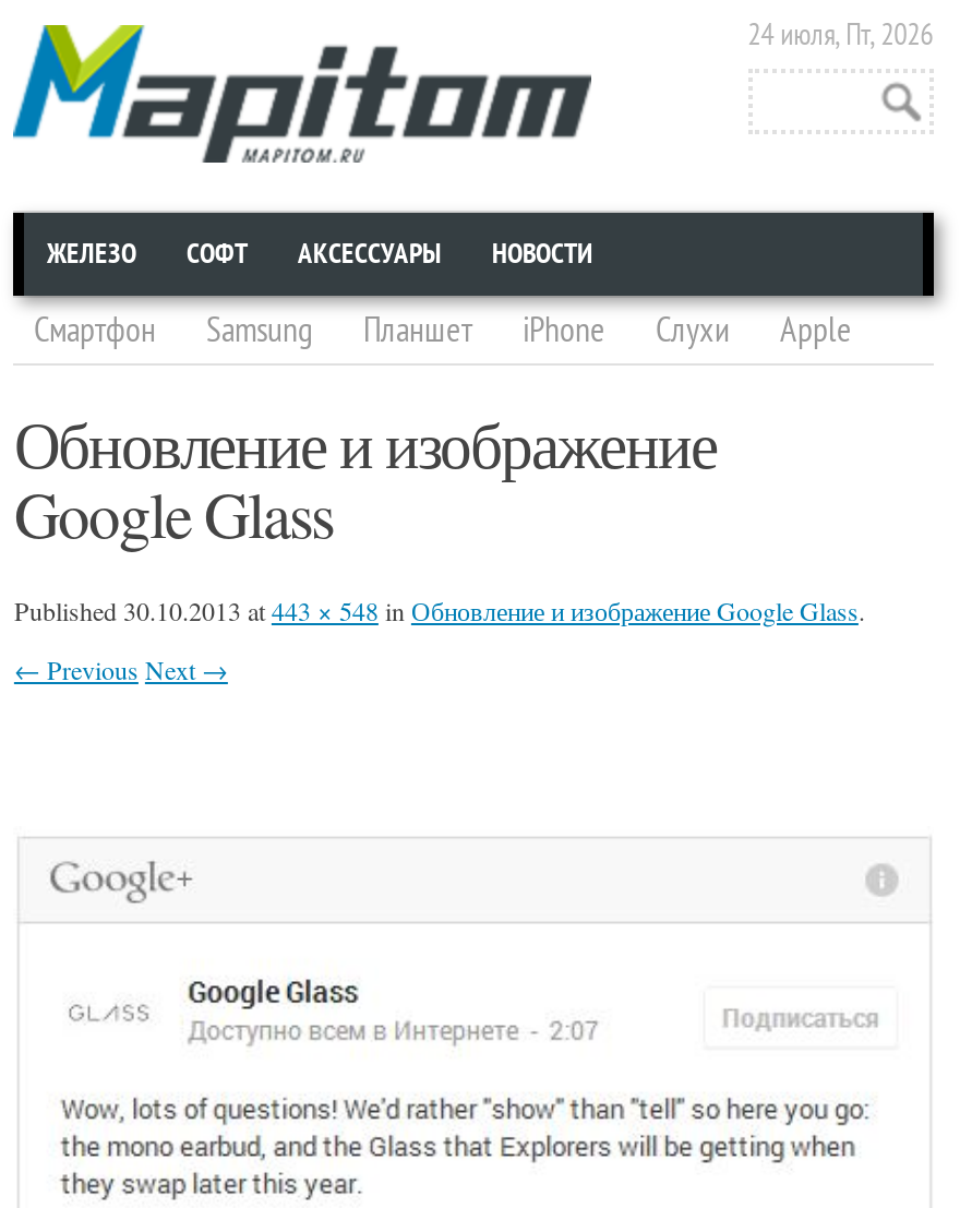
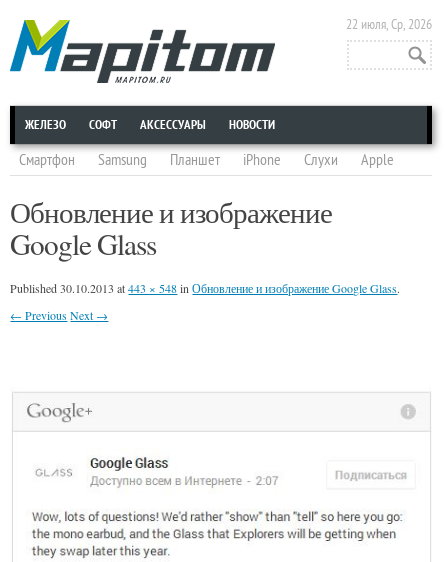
- 24 июля, Пт, 2026
+ 22 июля, Ср, 2026
